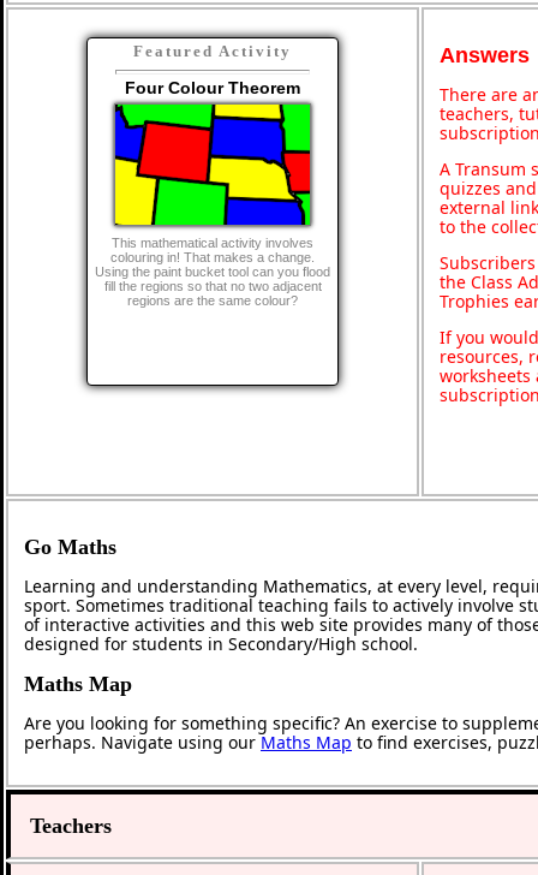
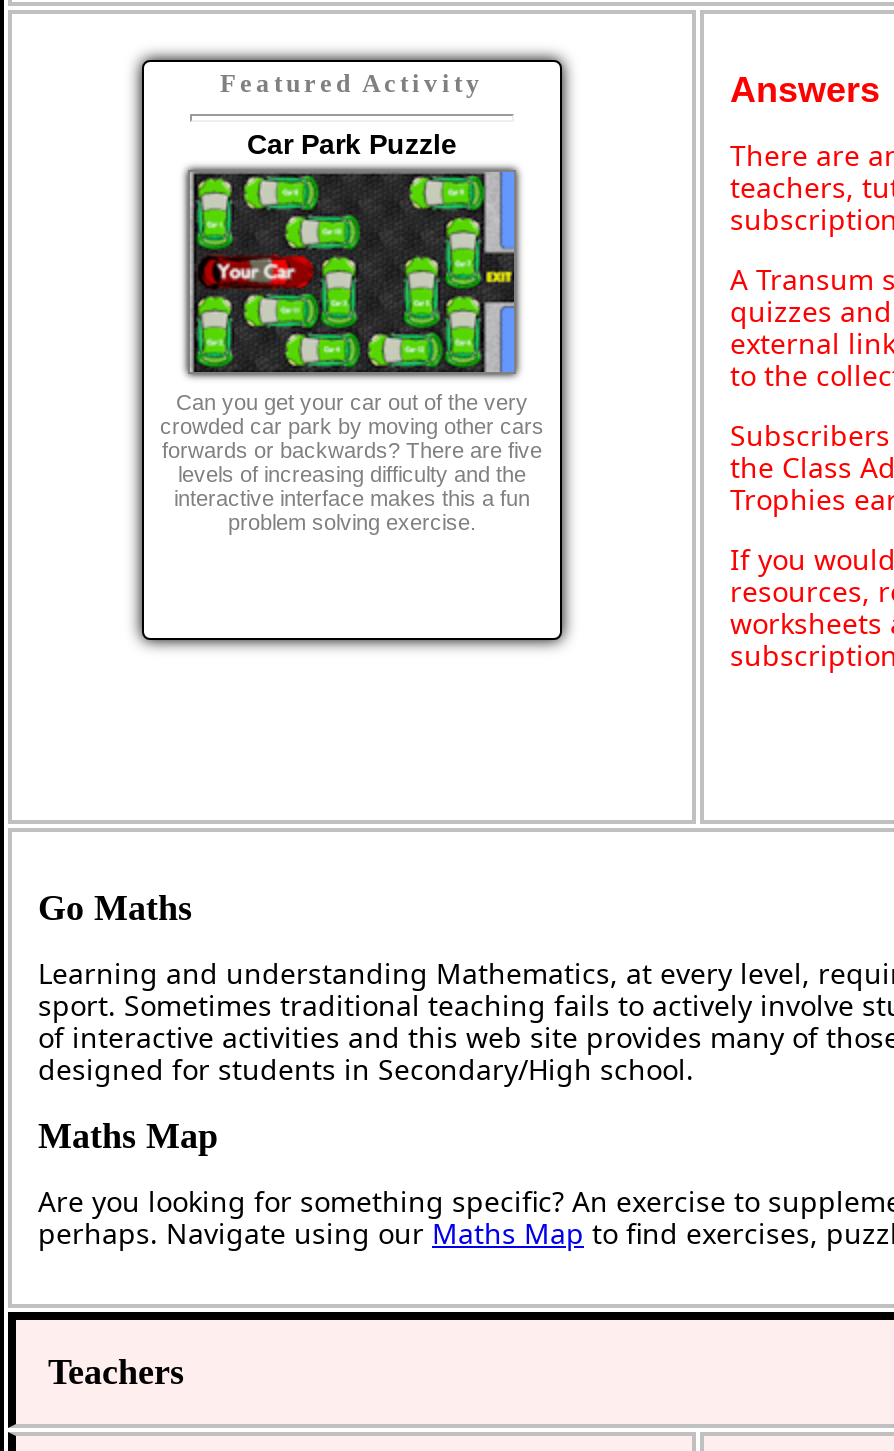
- Four Colour Theorem
+ Car Park Puzzle

- [image]
- This mathematical activity involves
- colouring in! That makes a change.
- Using the paint bucket tool can you flood
- fill the regions so that no two adjacent
- regions are the same colour?
+ [image]
+ Can you get your car out of the very
+ crowded car park by moving other cars
+ forwards or backwards? There are five
+ levels of increasing difficulty and the
+ interactive interface makes this a fun
+ problem solving exercise.
